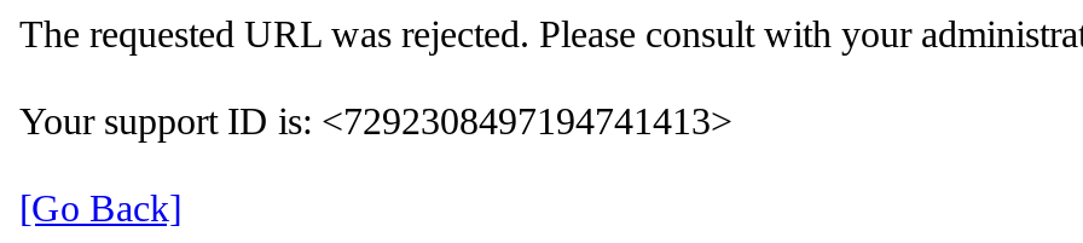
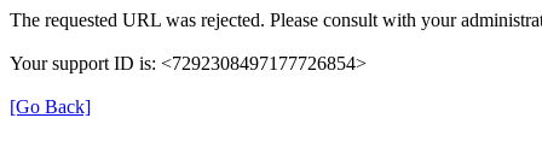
- Your support ID is: <7292308497194741413>
+ Your support ID is: <7292308497177726854>
